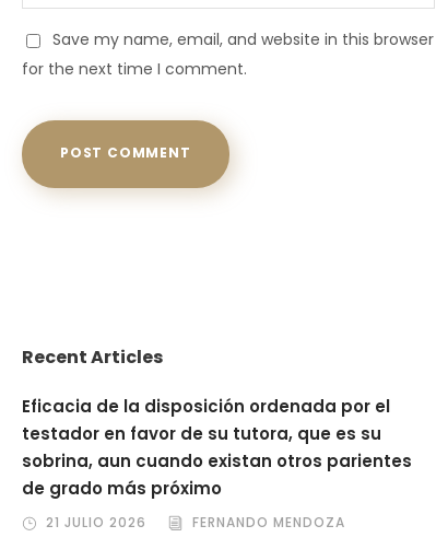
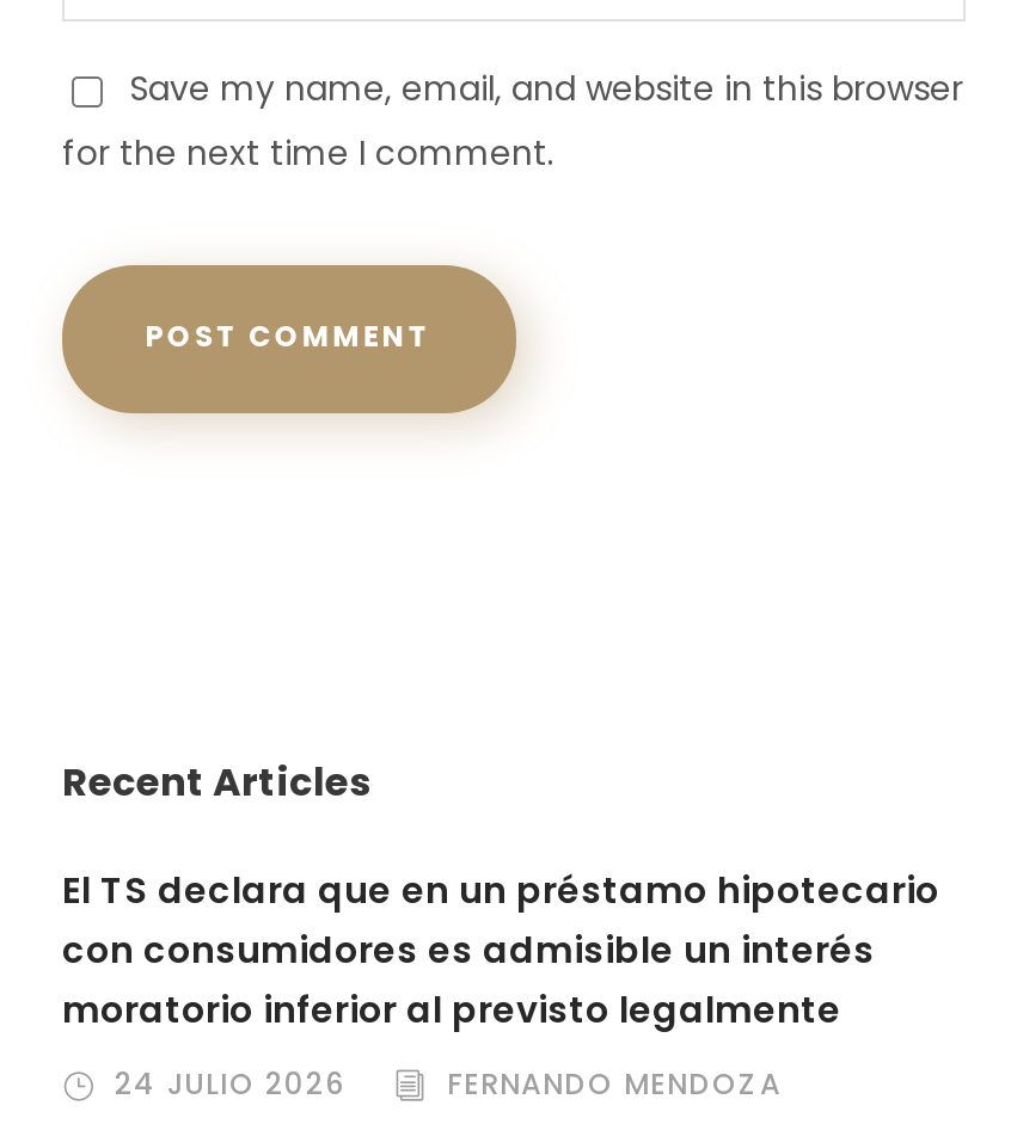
- Eficacia de la disposición ordenada por el
- testador en favor de su tutora, que es su
- sobrina, aun cuando existan otros parientes
- de grado más próximo
+ El TS declara que en un préstamo hipotecario
+ con consumidores es admisible un interés
+ moratorio inferior al previsto legalmente

- 21 JULIO 2026
+ 24 JULIO 2026
